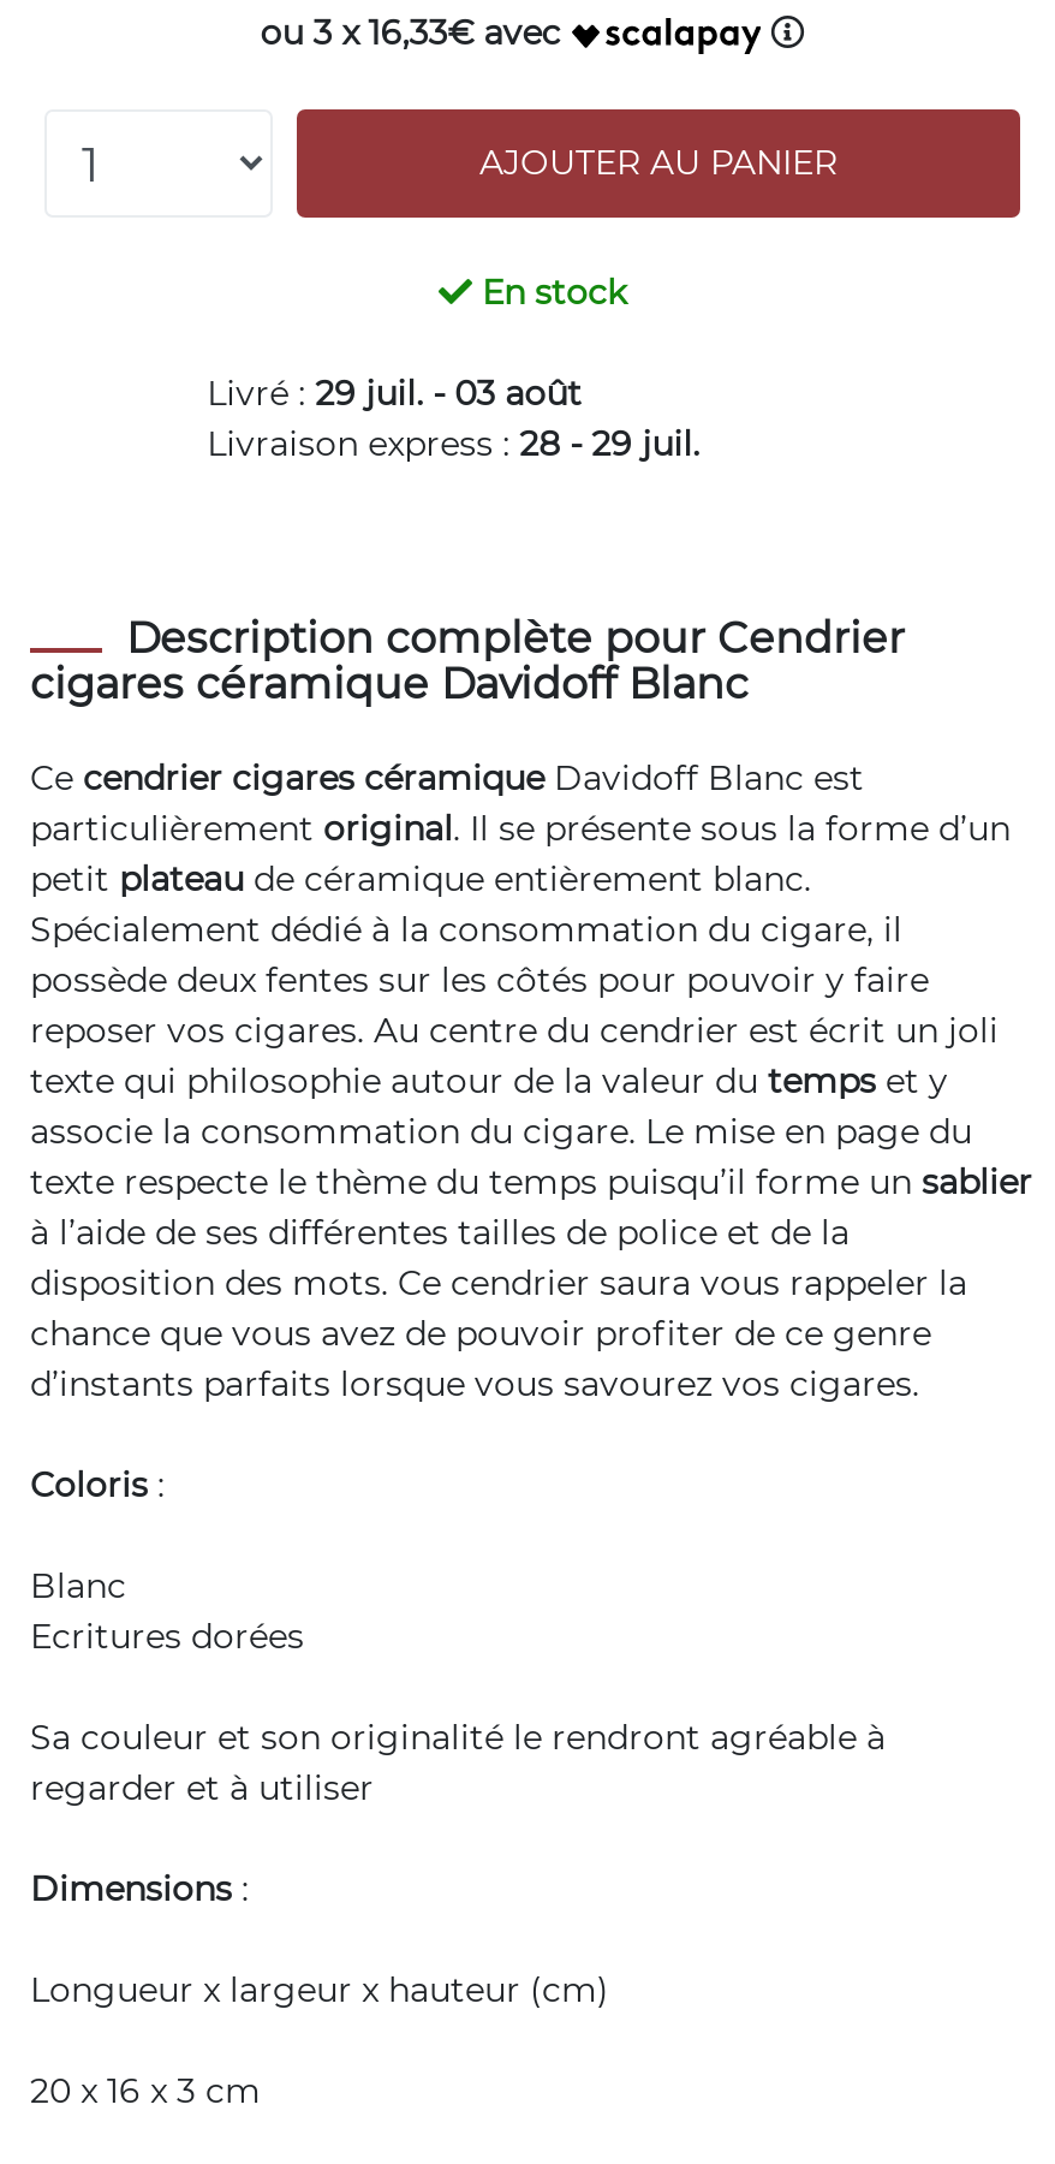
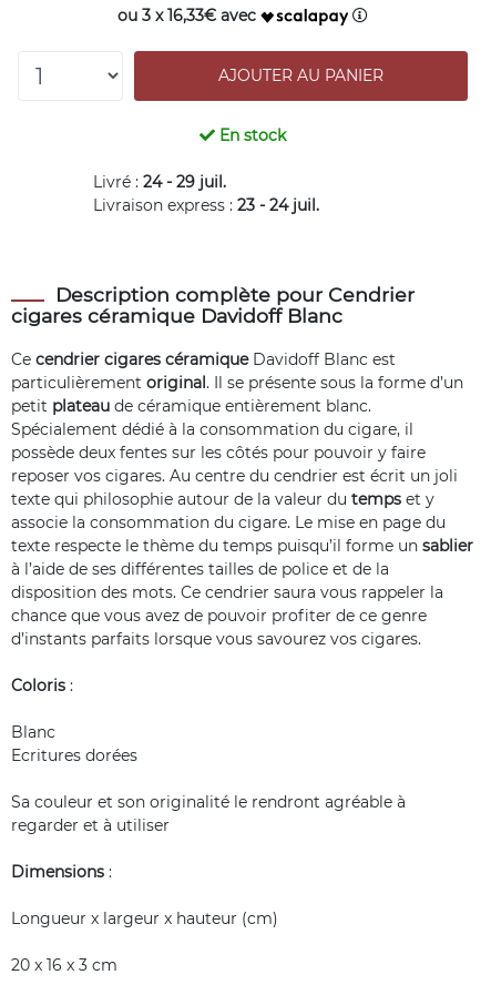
- Livré : 29 juil. - 03 août
- Livraison express : 28 - 29 juil.
+ Livré : 24 - 29 juil.
+ Livraison express : 23 - 24 juil.
